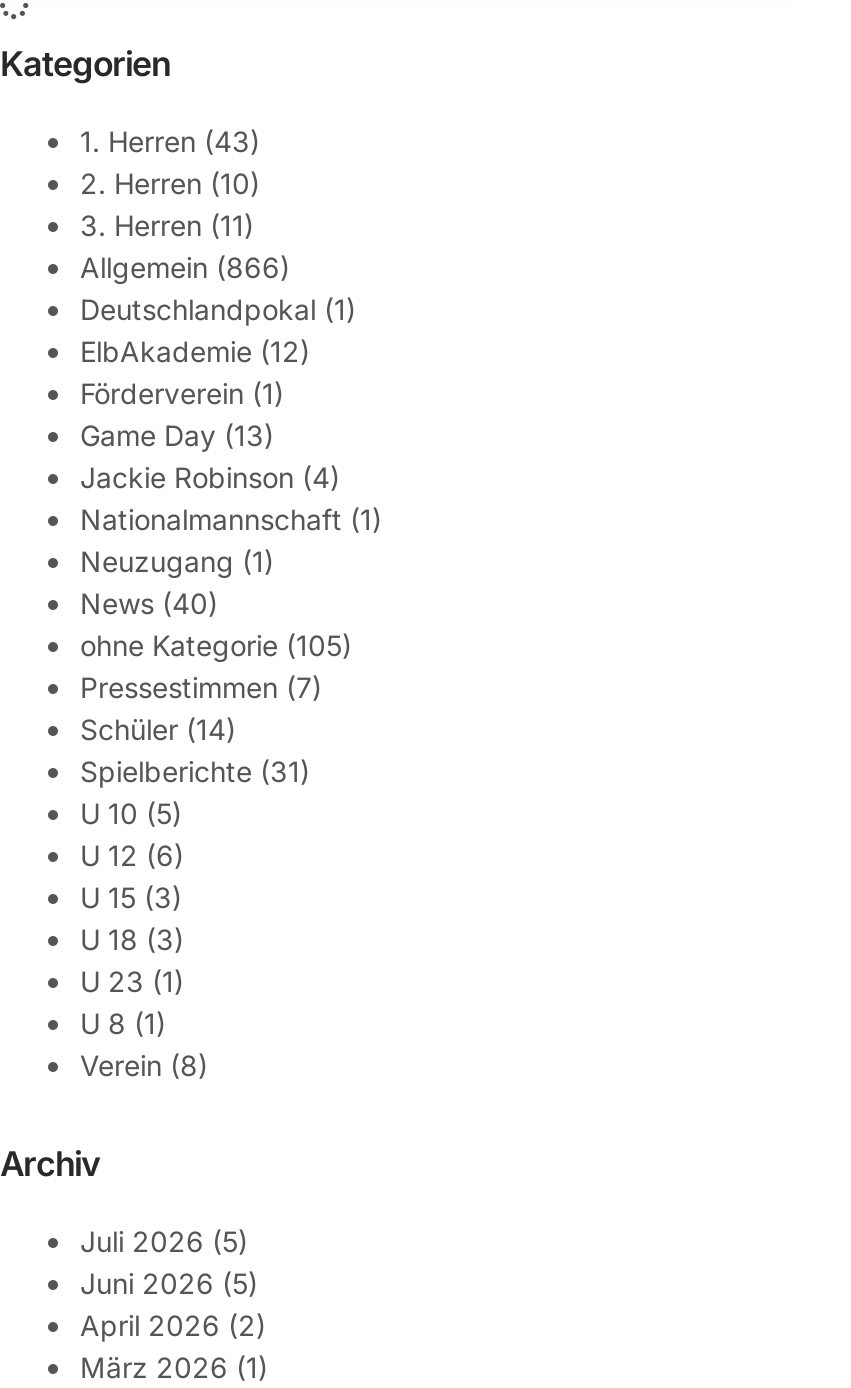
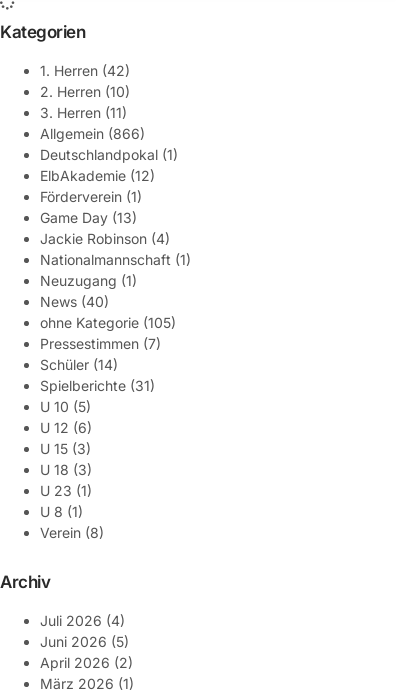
- 1. Herren (43)
+ 1. Herren (42)

- Juli 2026 (5)
+ Juli 2026 (4)
